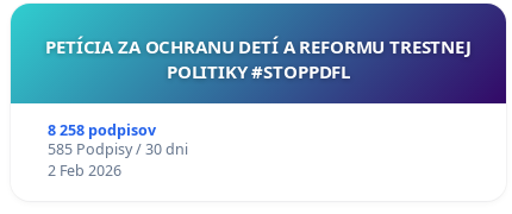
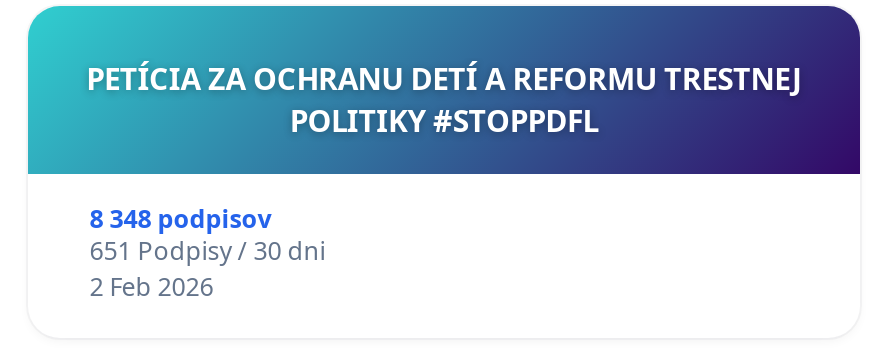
- 8 258 podpisov
+ 8 348 podpisov

- 585 Podpisy / 30 dni
+ 651 Podpisy / 30 dni
